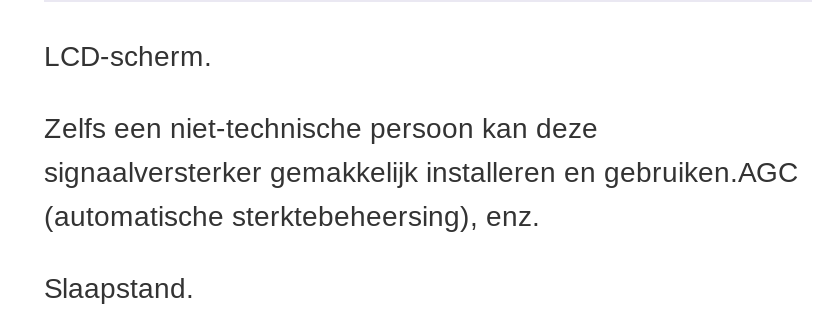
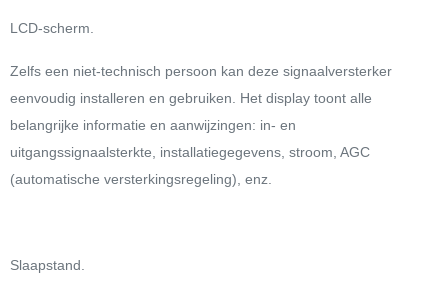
- Zelfs een niet-technische persoon kan deze
- signaalversterker gemakkelijk installeren en gebruiken.AGC
- (automatische sterktebeheersing), enz.
+ Zelfs een niet-technisch persoon kan deze signaalversterker
+ eenvoudig installeren en gebruiken. Het display toont alle
+ belangrijke informatie en aanwijzingen: in- en
+ uitgangssignaalsterkte, installatiegegevens, stroom, AGC
+ (automatische versterkingsregeling), enz.
